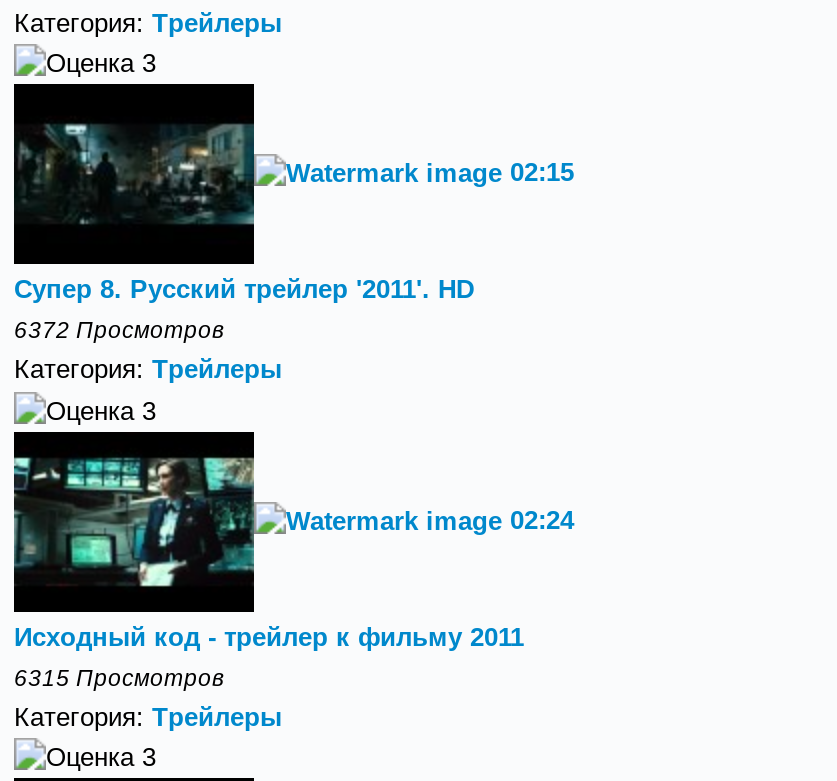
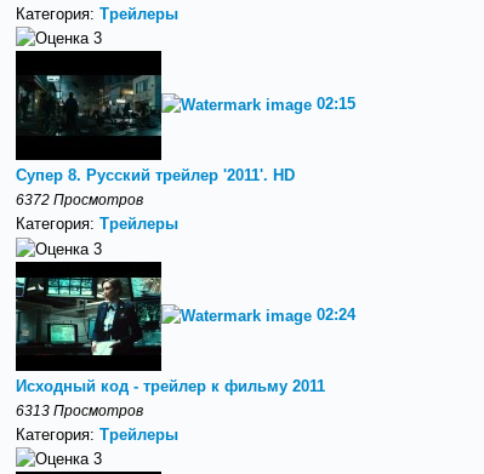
- 6315 Просмотров
+ 6313 Просмотров
